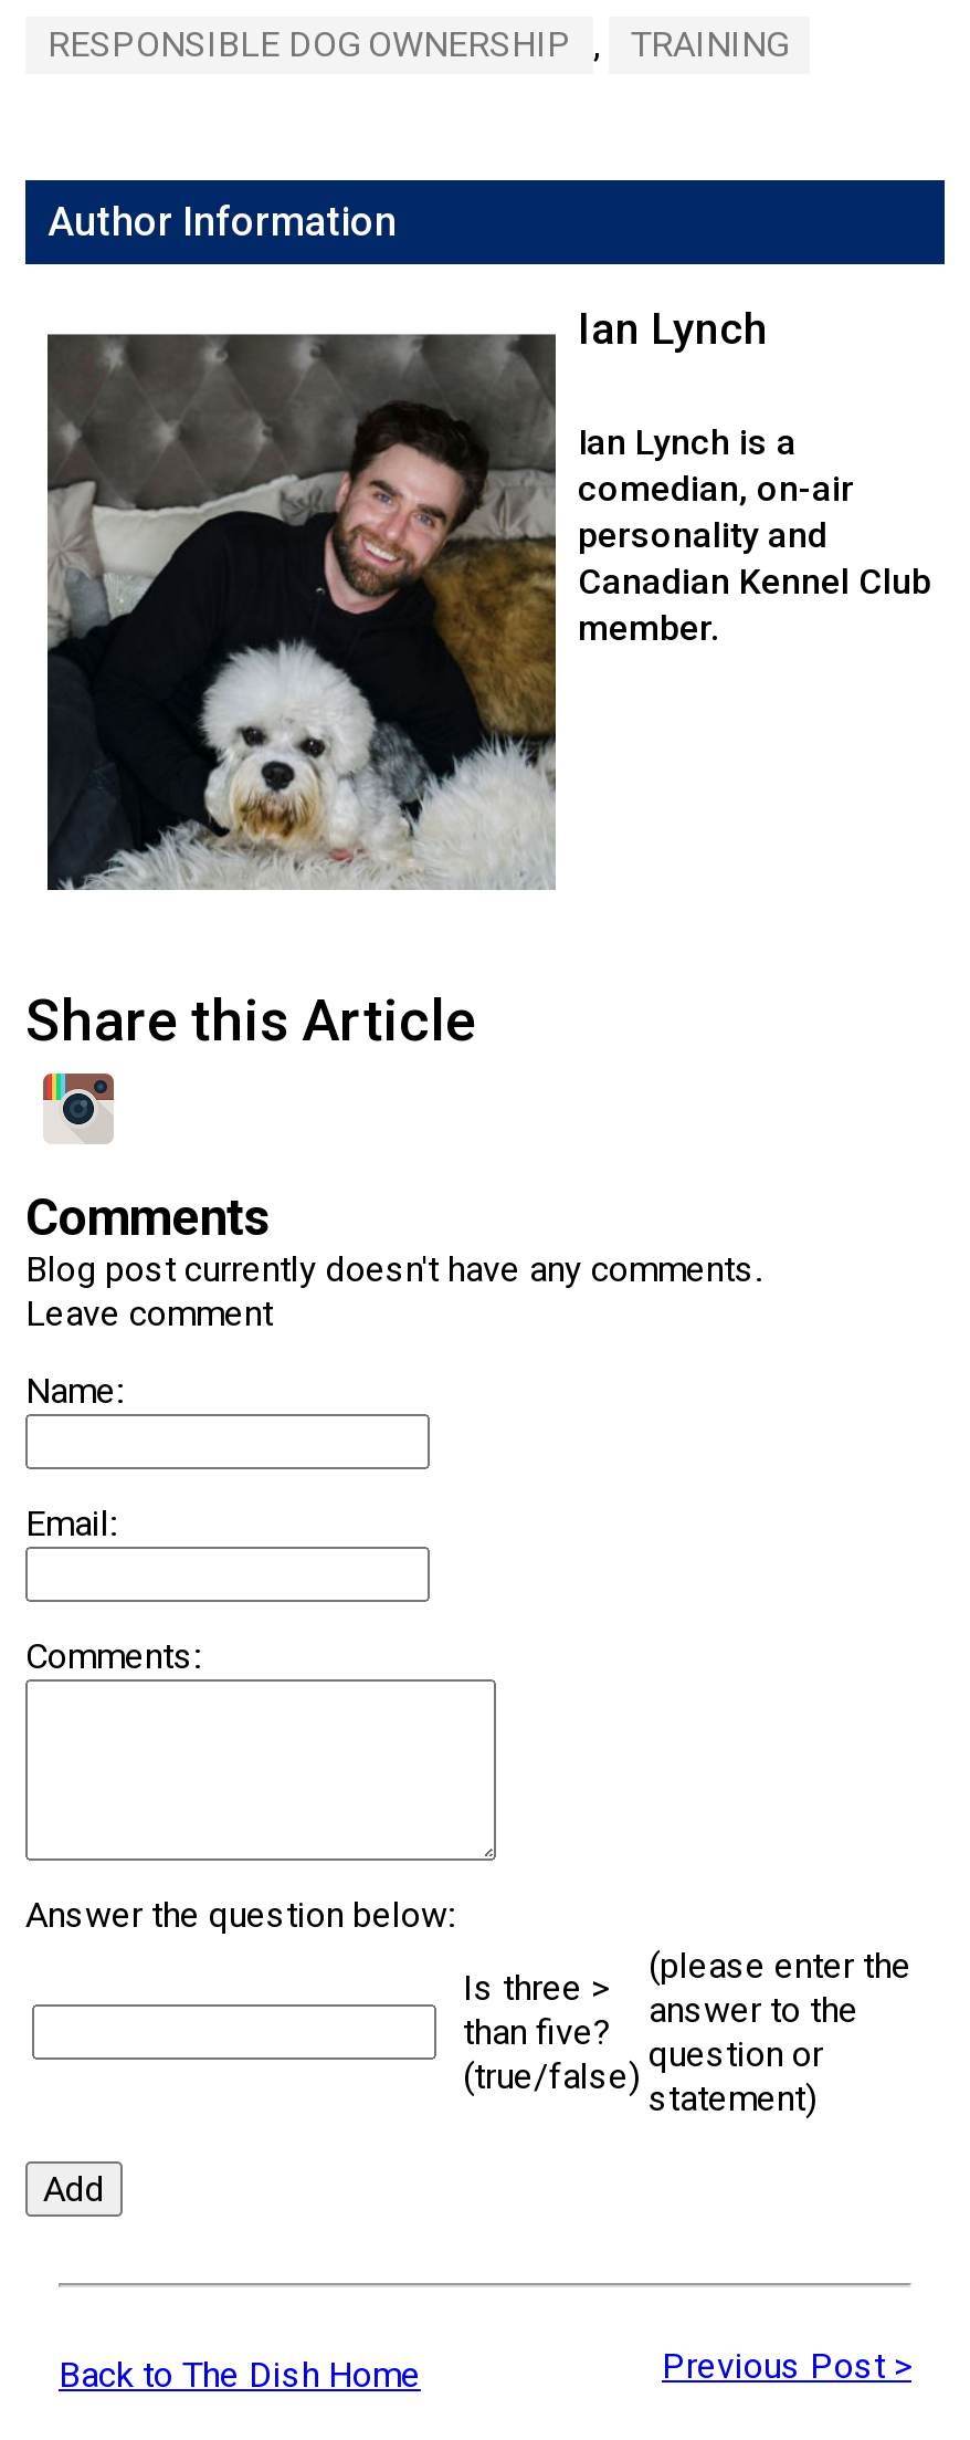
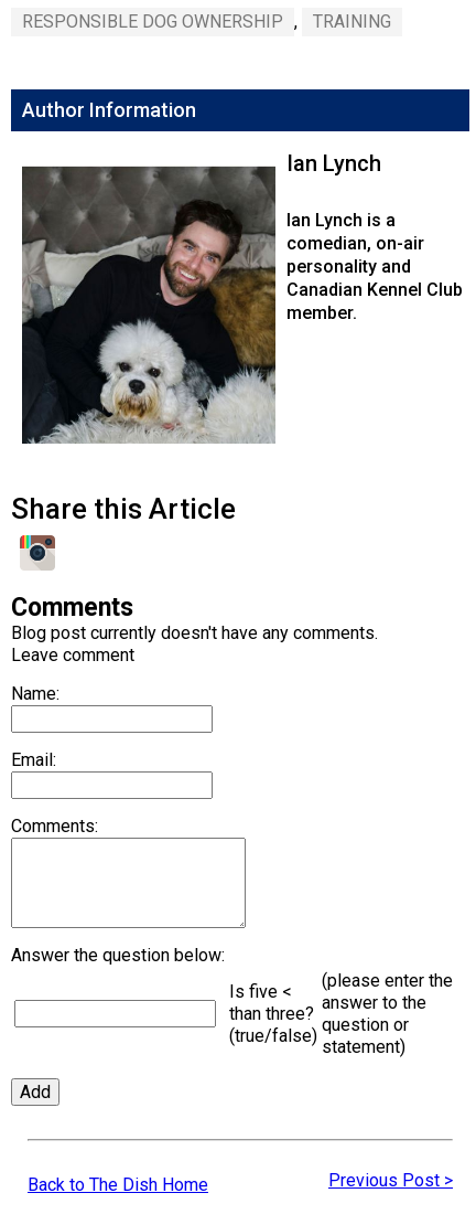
- Is three >
+ Is five <

- than five?
+ than three?
